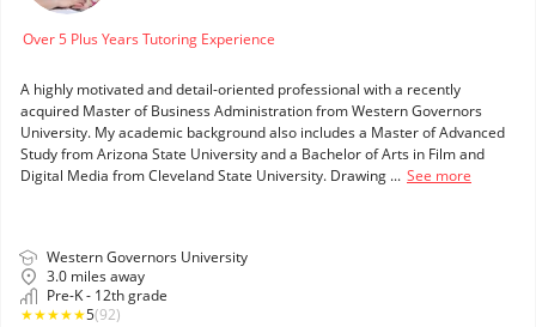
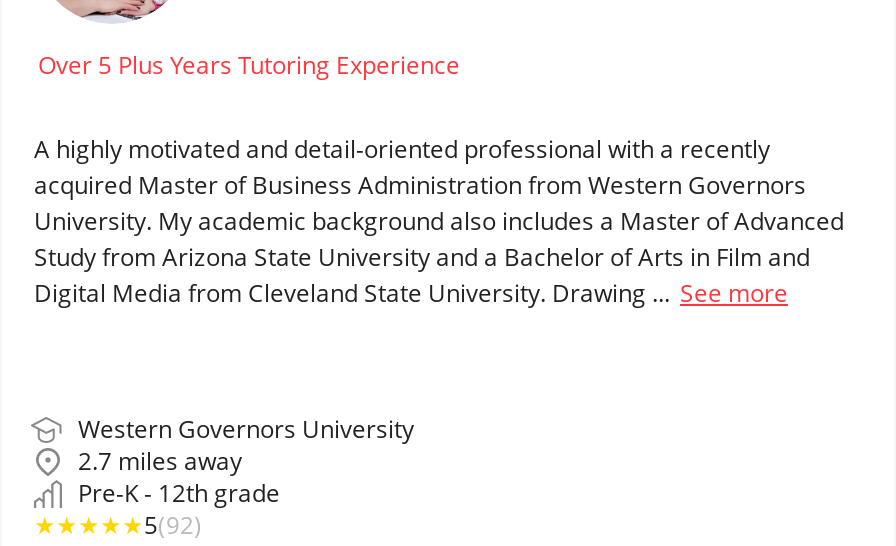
- 3.0 miles away
+ 2.7 miles away
